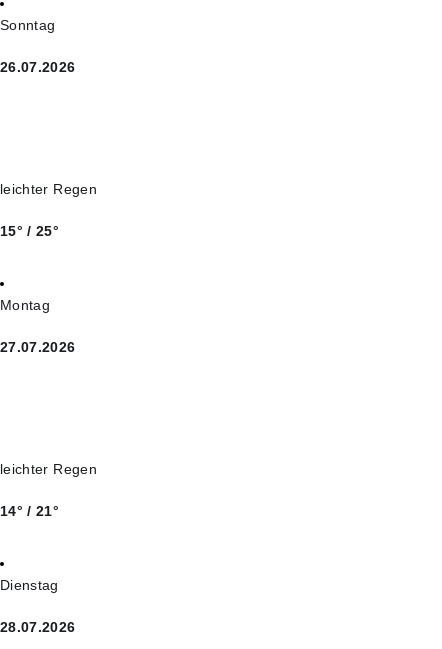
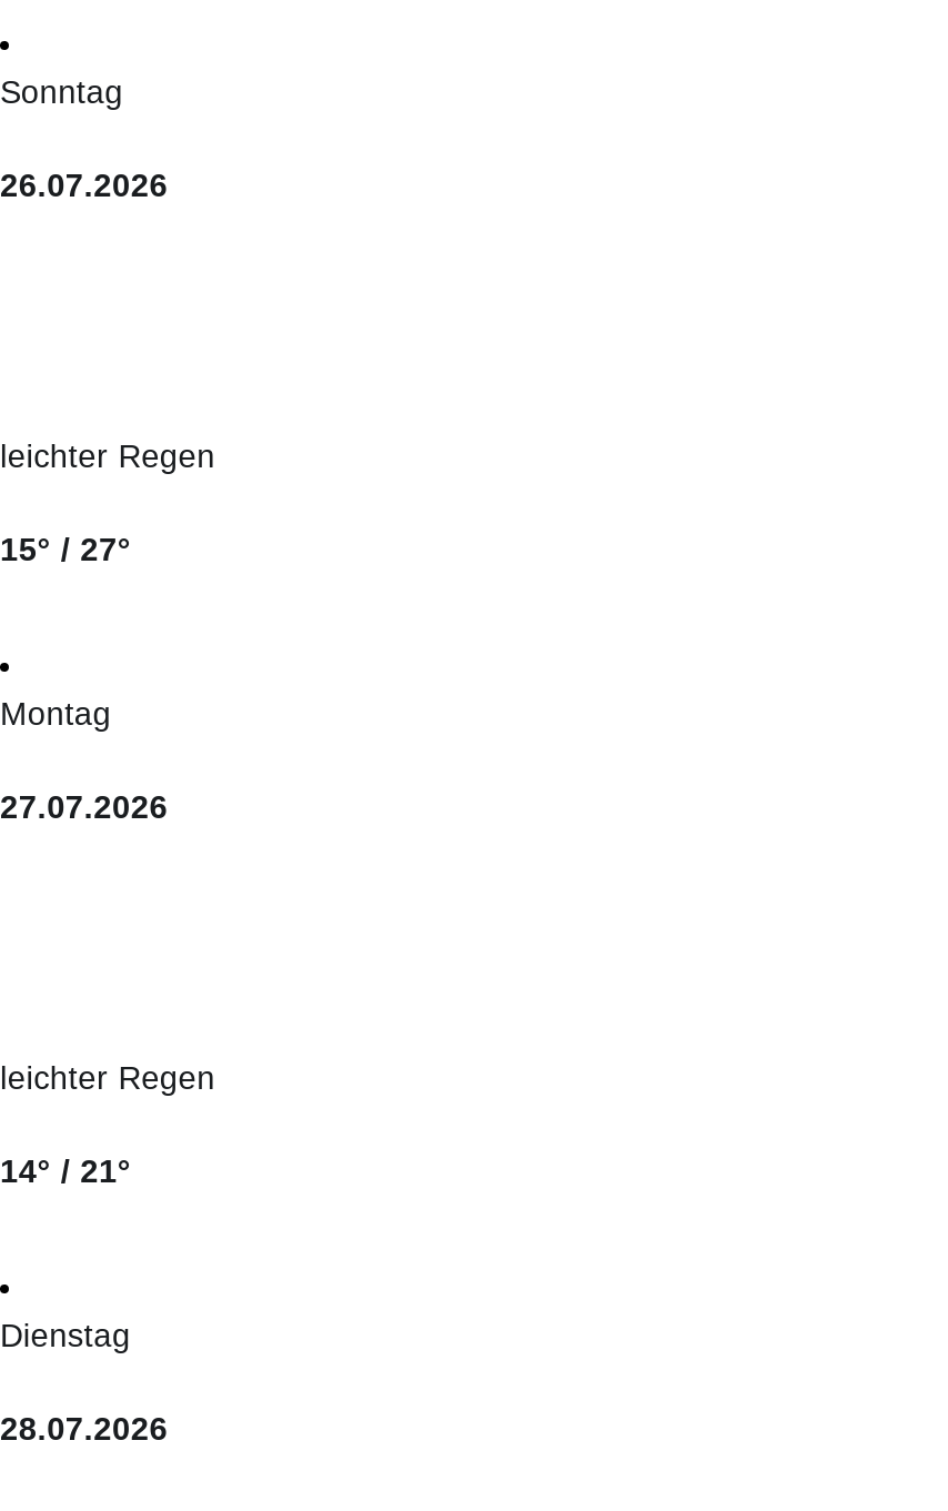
- 15° / 25°
+ 15° / 27°
